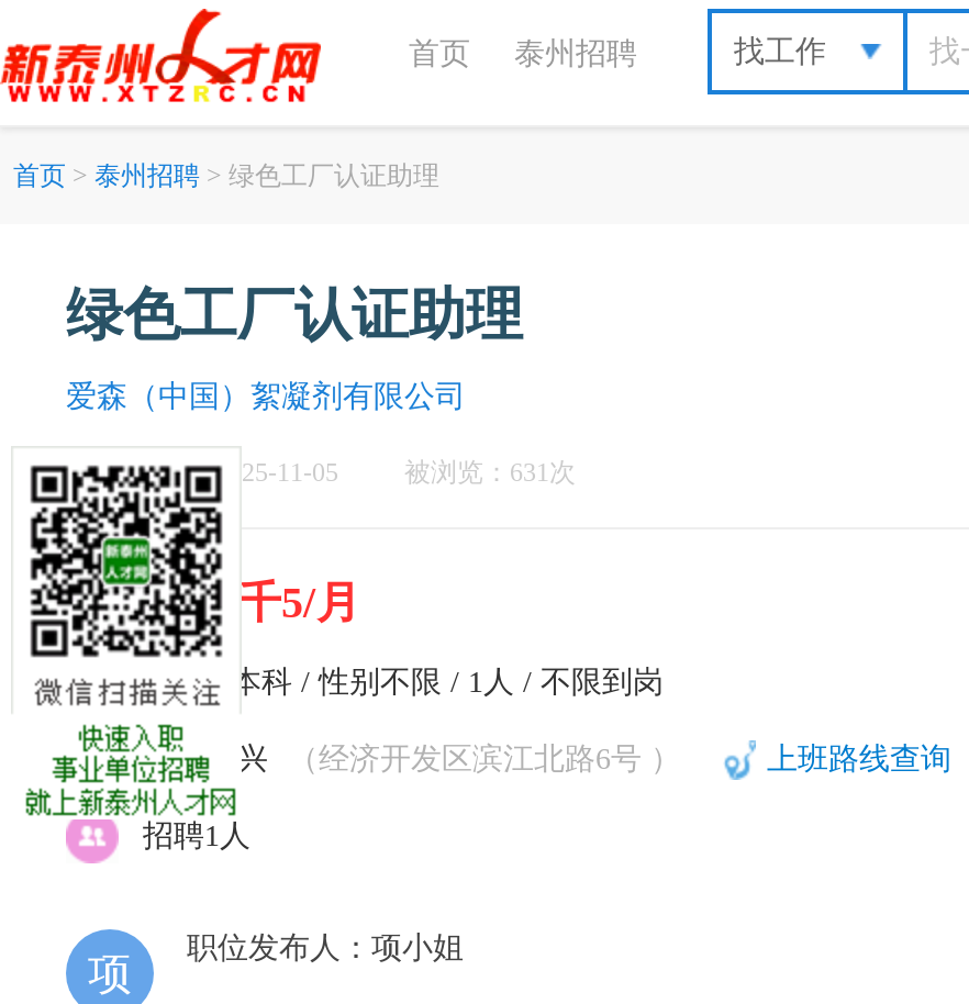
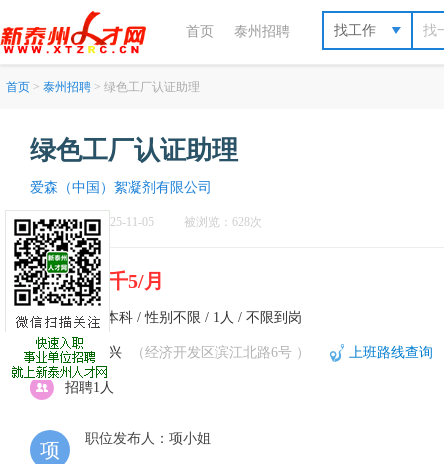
- 被浏览：631次
+ 被浏览：628次
